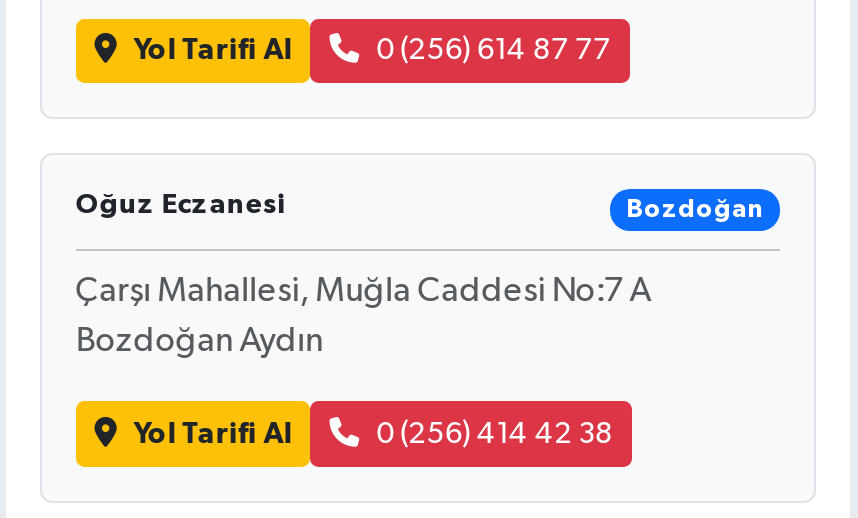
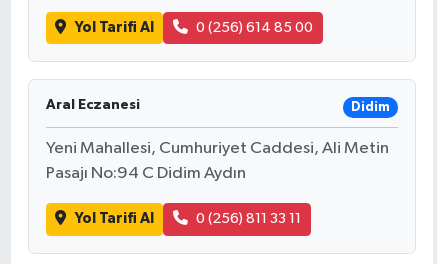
- 0 (256) 614 87 77
+ 0 (256) 614 85 00

- Oğuz Eczanesi
- Bozdoğan
+ Aral Eczanesi
+ Didim

- Çarşı Mahallesi, Muğla Caddesi No:7 A
+ Yeni Mahallesi, Cumhuriyet Caddesi, Ali Metin

- Bozdoğan Aydın
+ Pasajı No:94 C Didim Aydın

- 0 (256) 414 42 38
+ 0 (256) 811 33 11
